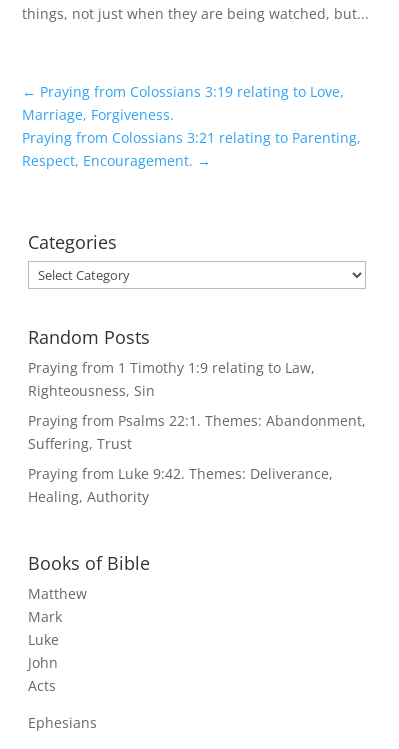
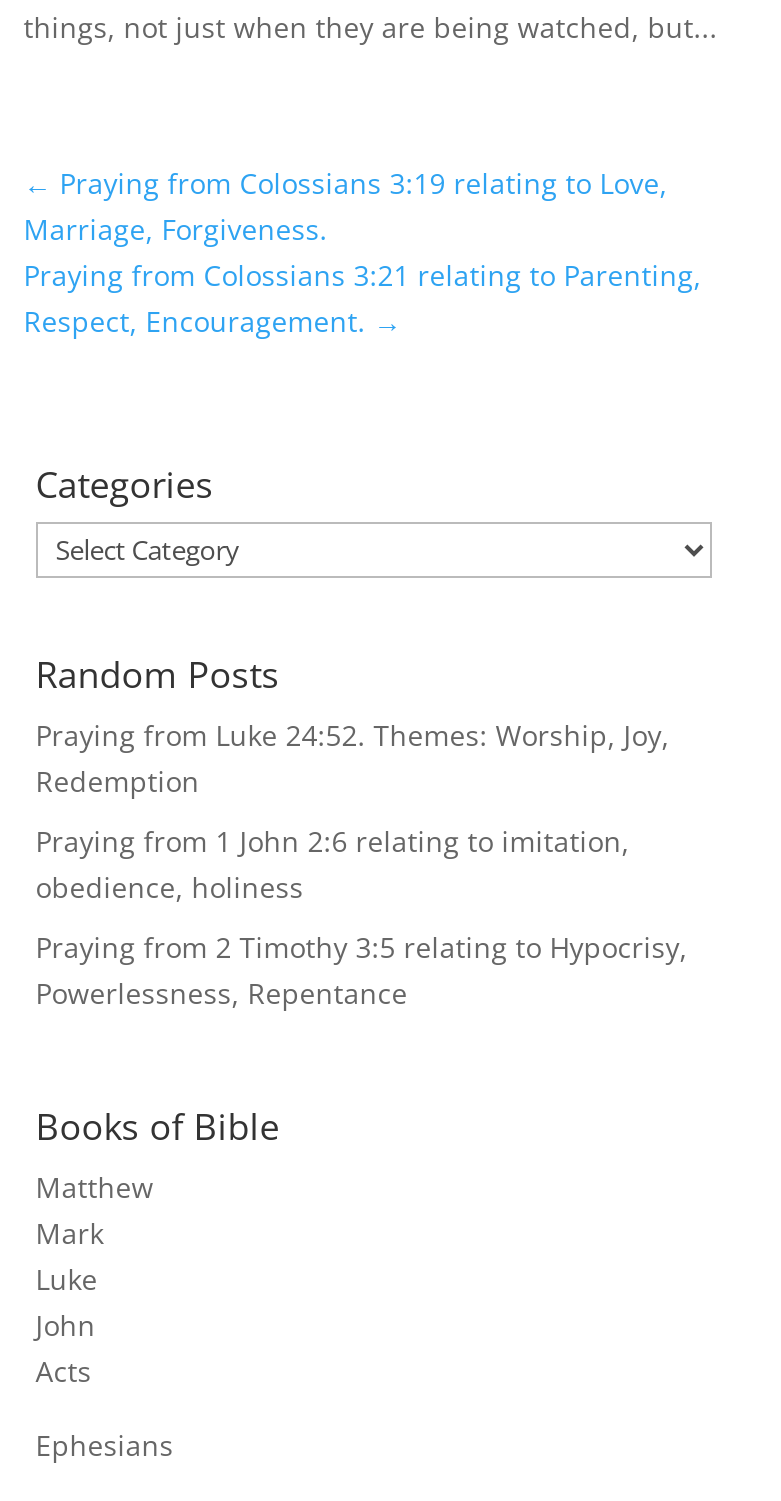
- Praying from 1 Timothy 1:9 relating to Law,
- Righteousness, Sin
+ Praying from Luke 24:52. Themes: Worship, Joy,
+ Redemption

- Praying from Psalms 22:1. Themes: Abandonment,
- Suffering, Trust
+ Praying from 1 John 2:6 relating to imitation,
+ obedience, holiness

- Praying from Luke 9:42. Themes: Deliverance,
- Healing, Authority
+ Praying from 2 Timothy 3:5 relating to Hypocrisy,
+ Powerlessness, Repentance
